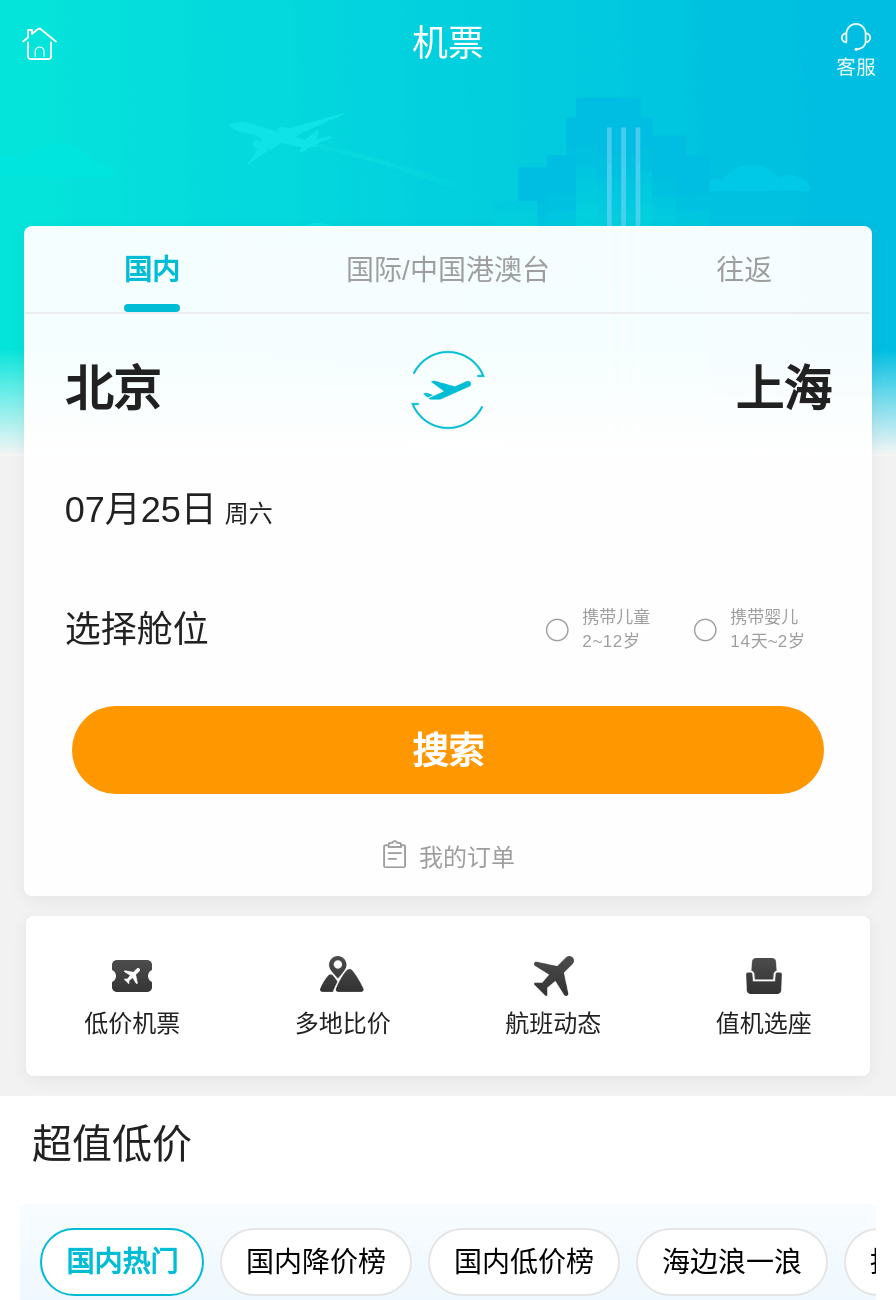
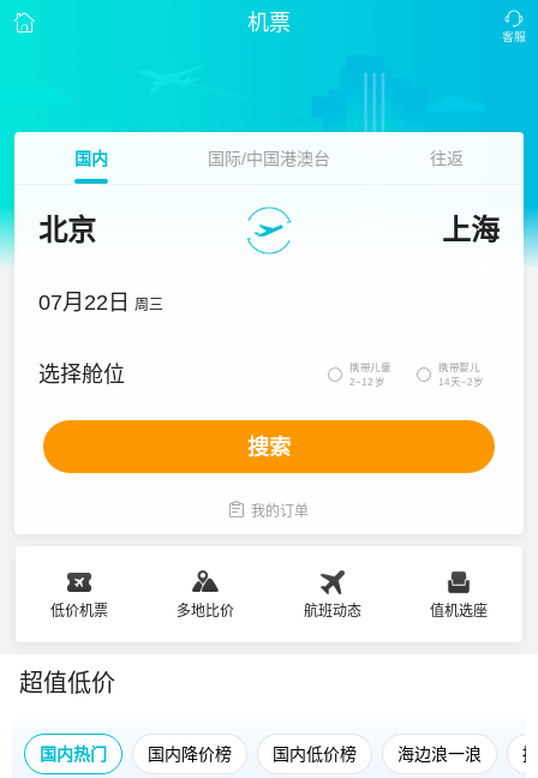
- 07月25日 周六
+ 07月22日 周三
